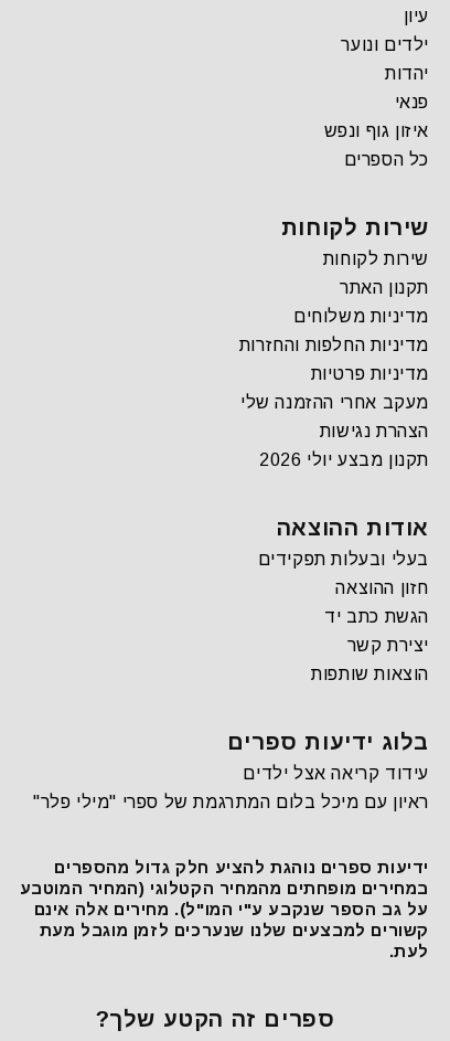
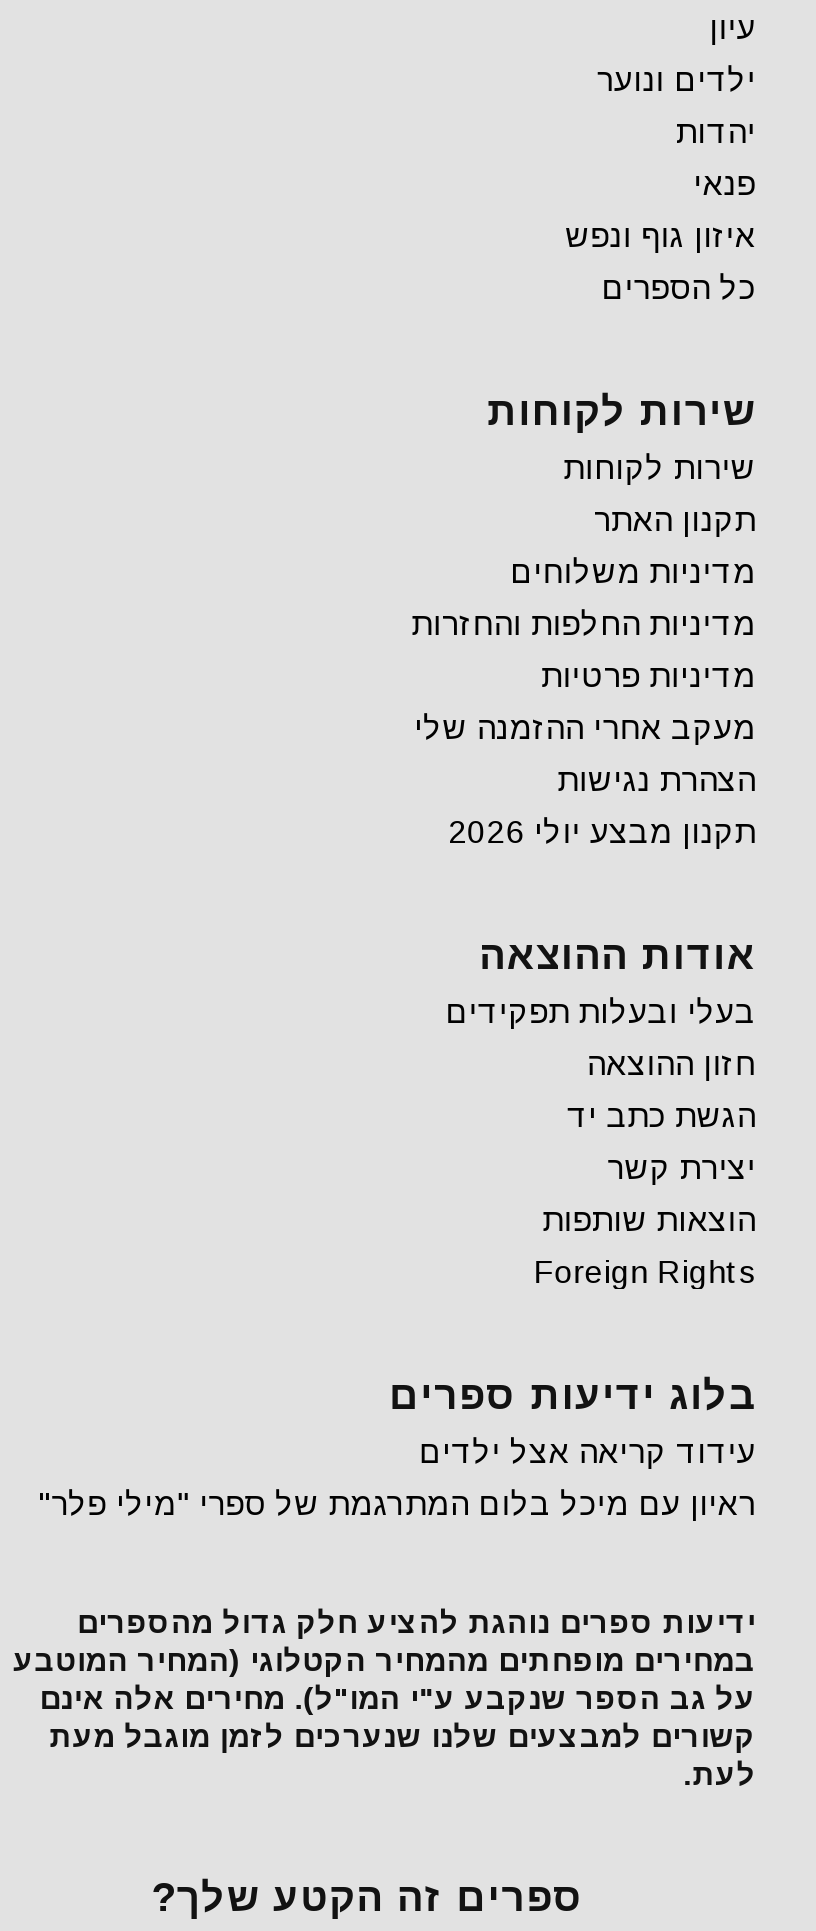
+ Foreign Rights
